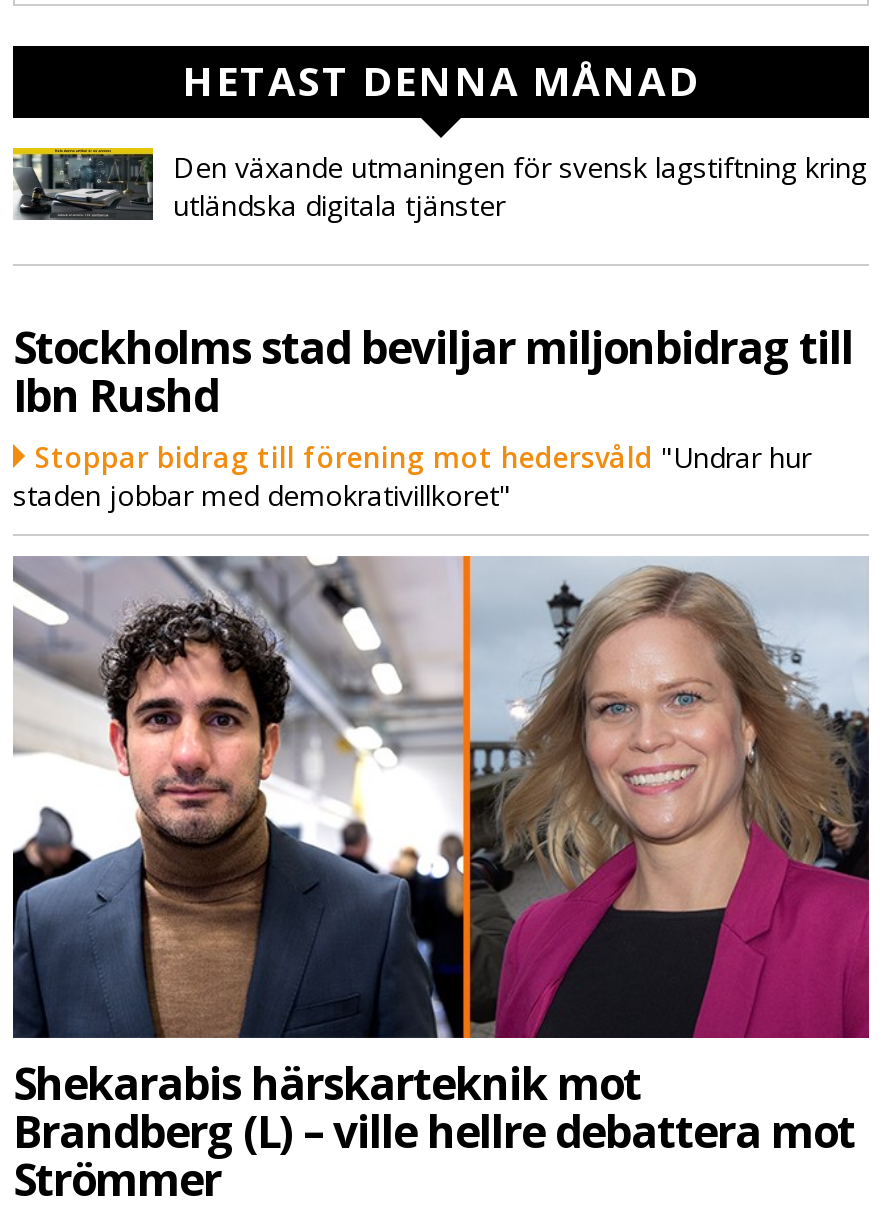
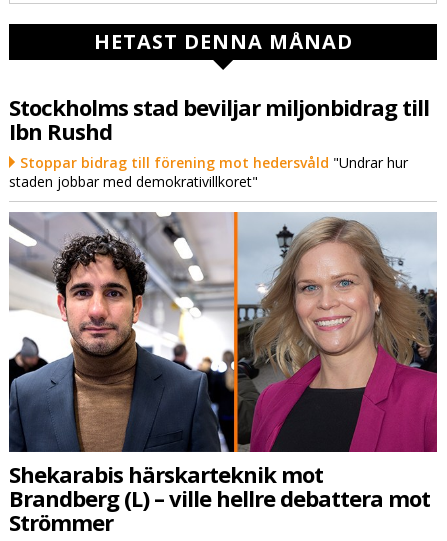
- [image]
- Den växande utmaningen för svensk lagstiftning kring
- utländska digitala tjänster
